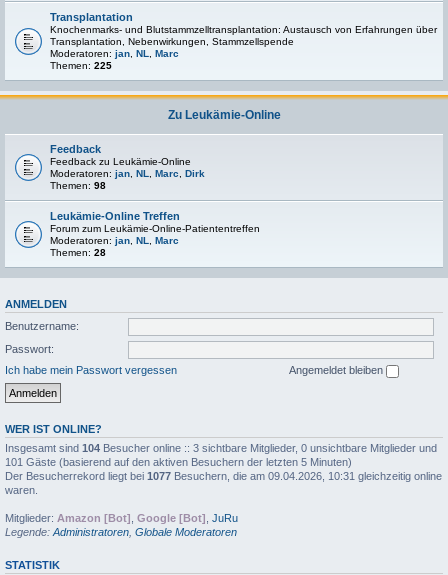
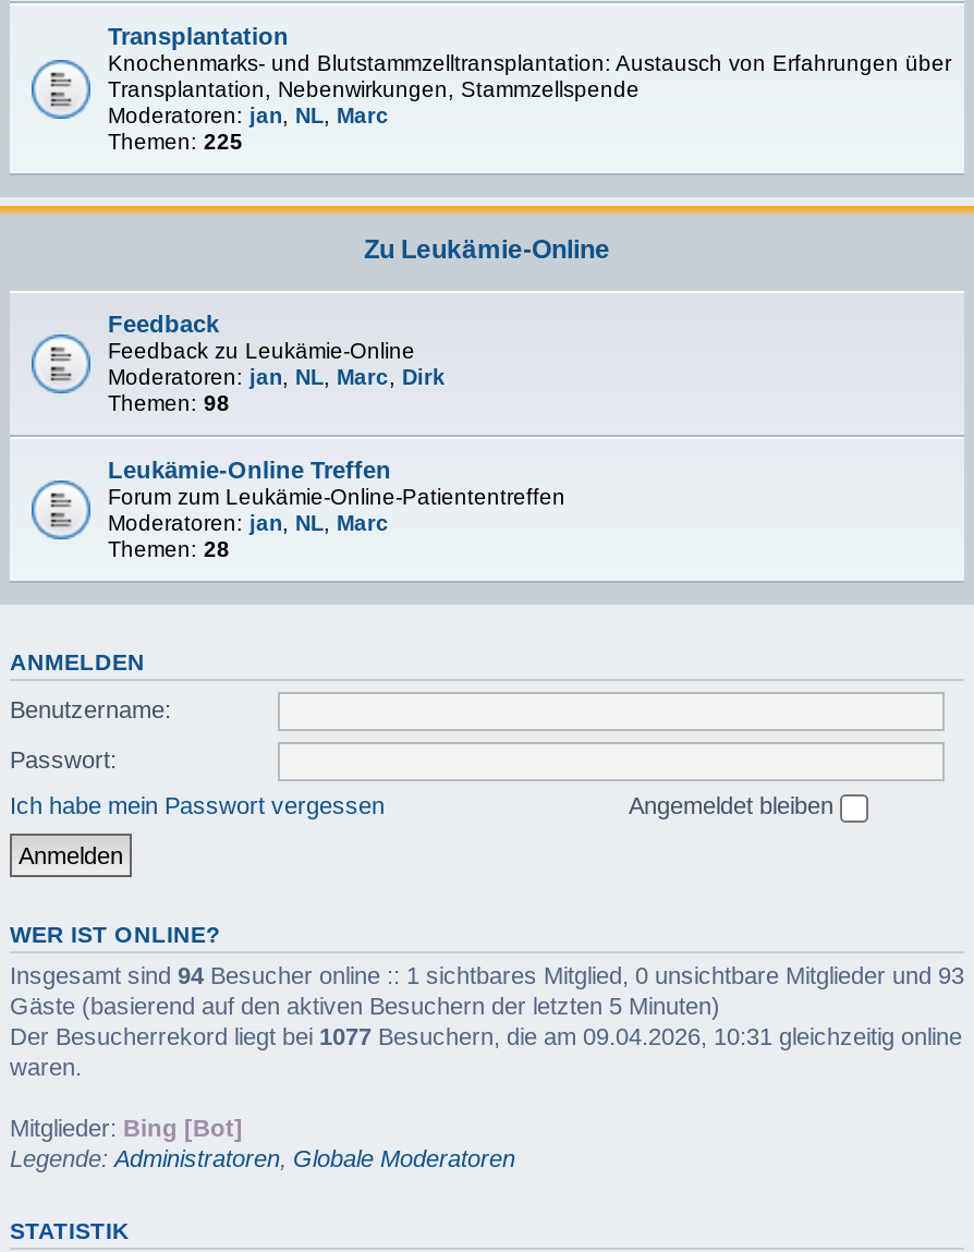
- Insgesamt sind 104 Besucher online :: 3 sichtbare Mitglieder, 0 unsichtbare Mitglieder und
- 101 Gäste (basierend auf den aktiven Besuchern der letzten 5 Minuten)
+ Insgesamt sind 94 Besucher online :: 1 sichtbares Mitglied, 0 unsichtbare Mitglieder und 93
+ Gäste (basierend auf den aktiven Besuchern der letzten 5 Minuten)

- Mitglieder: Amazon [Bot], Google [Bot], JuRu
+ Mitglieder: Bing [Bot]
